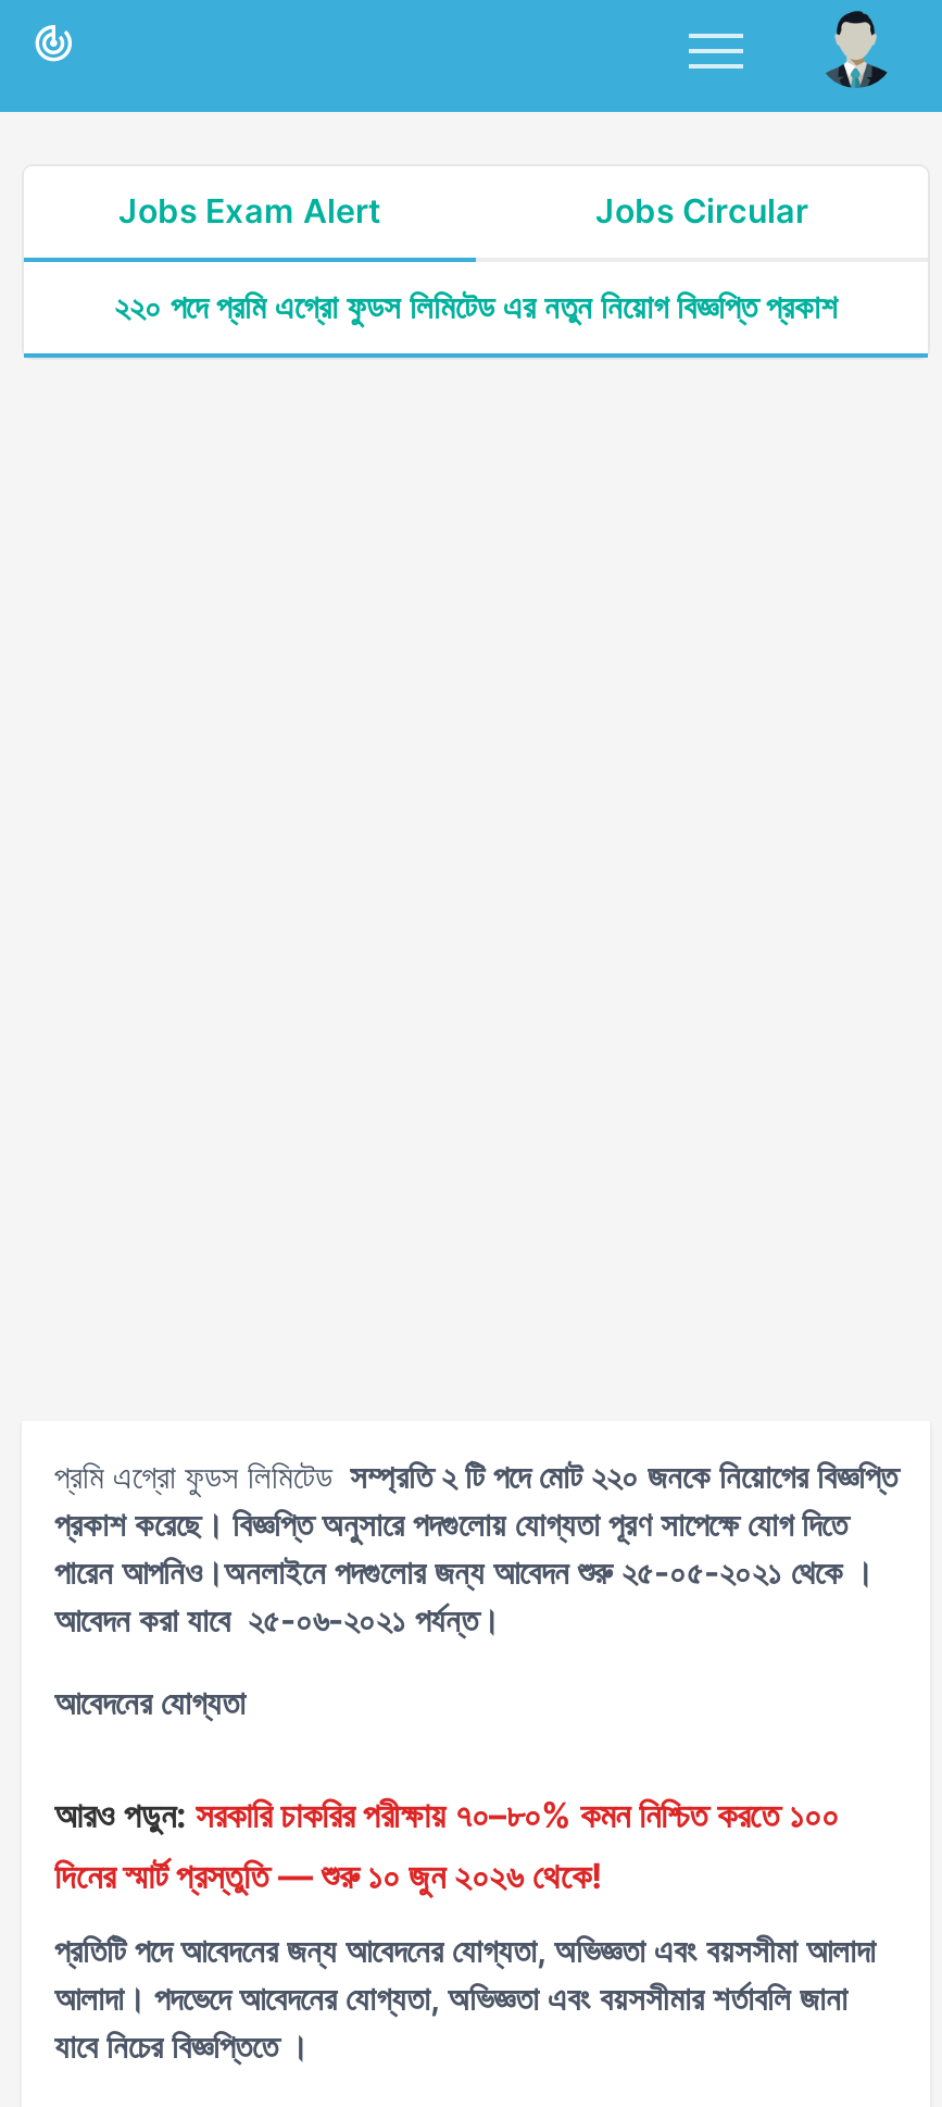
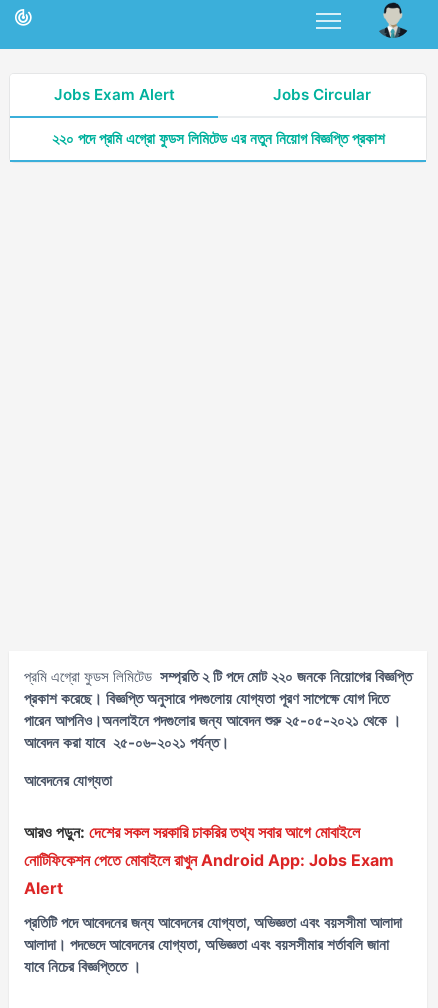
- আরও পড়ুন: সরকারি চাকরির পরীক্ষায় ৭০–৮০% কমন নিশ্চিত করতে ১০০
- দিনের স্মার্ট প্রস্তুতি — শুরু ১০ জুন ২০২৬ থেকে!
+ আরও পড়ুন: দেশের সকল সরকারি চাকরির তথ্য সবার আগে মোবাইলে
+ নোটিফিকেশন পেতে মোবাইলে রাখুন Android App: Jobs Exam
+ Alert
